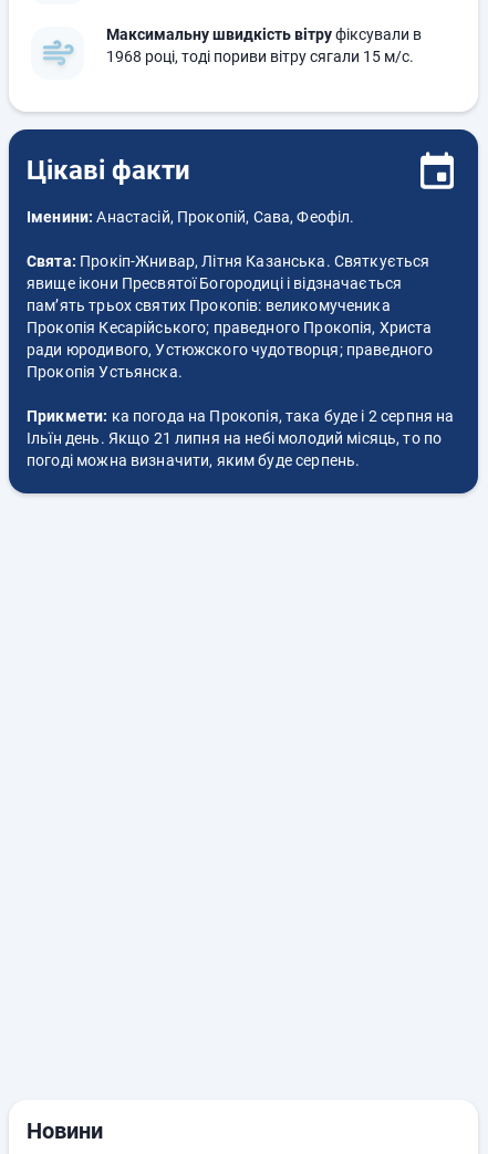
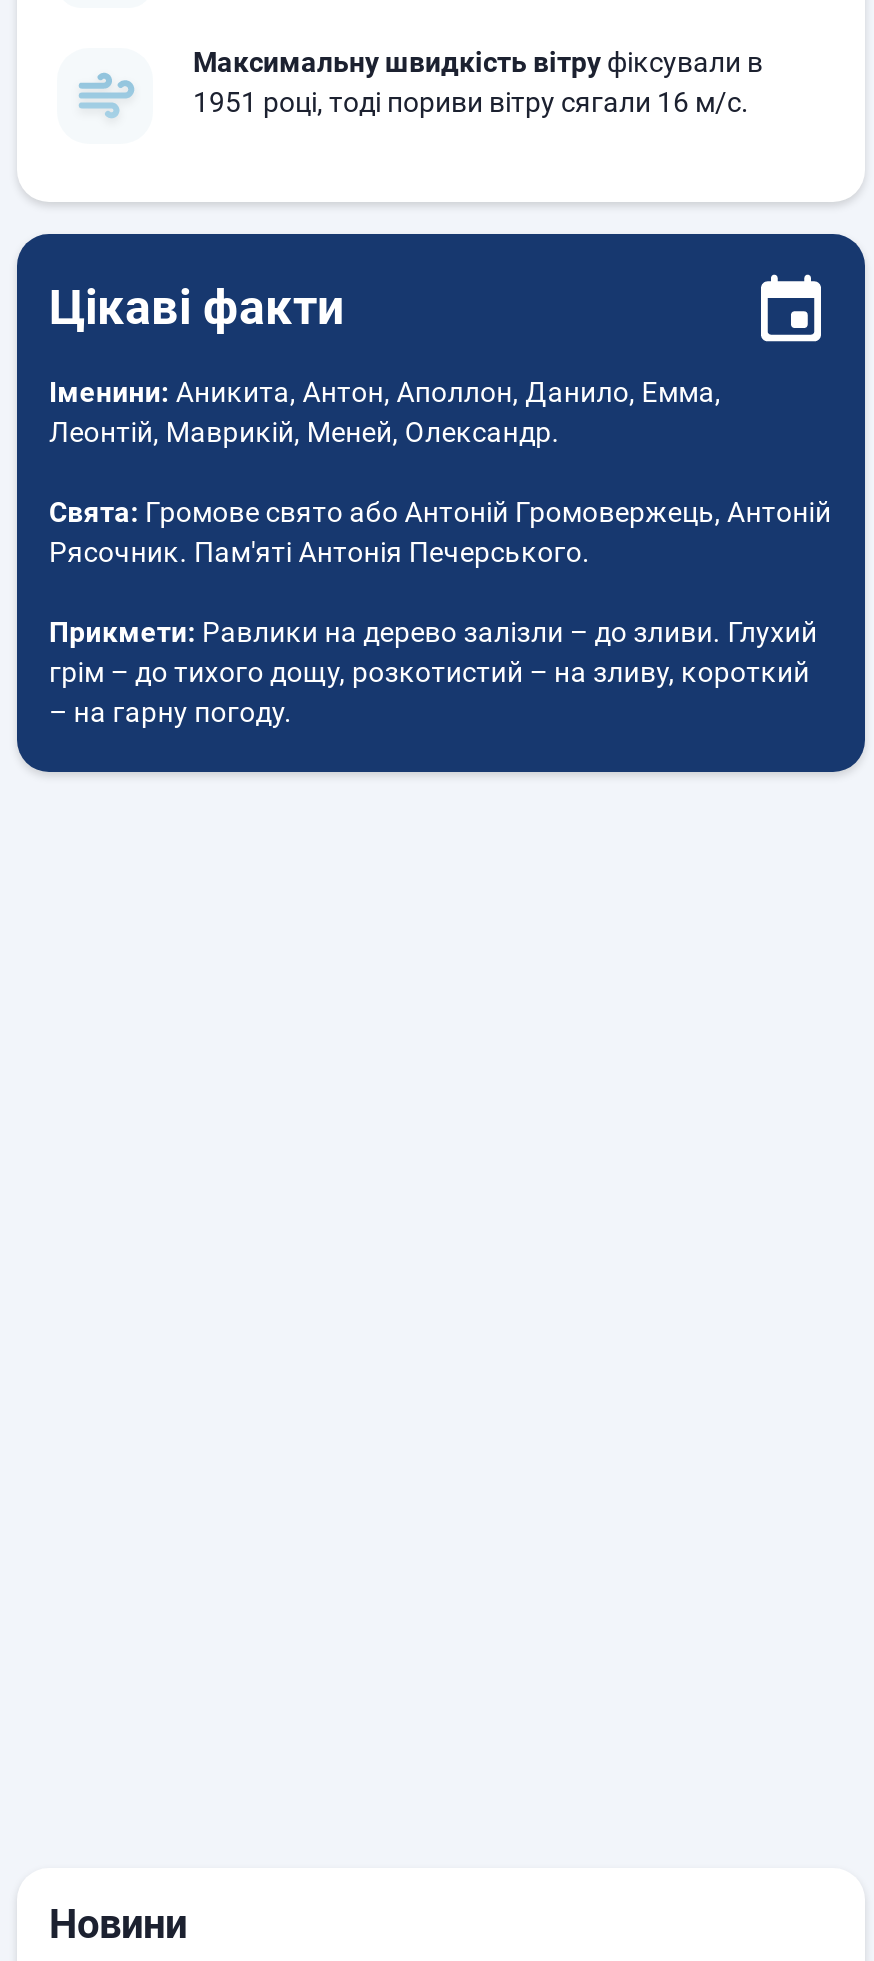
- 1968 році, тоді пориви вітру сягали 15 м/с.
+ 1951 році, тоді пориви вітру сягали 16 м/с.

- Іменини: Анастасій, Прокопій, Сава, Феофіл.
+ Іменини: Аникита, Антон, Аполлон, Данило, Емма,
+ Леонтій, Маврикій, Меней, Олександр.

- Свята: Прокіп-Жнивар, Літня Казанська. Святкується
- явище ікони Пресвятої Богородиці і відзначається
- пам’ять трьох святих Прокопів: великомученика
- Прокопія Кесарійського; праведного Прокопія, Христа
- ради юродивого, Устюжского чудотворця; праведного
- Прокопія Устьянска.
+ Свята: Громове свято або Антоній Громовержець, Антоній
+ Рясочник. Пам'яті Антонія Печерського.

- Прикмети: ка погода на Прокопія, така буде і 2 серпня на
- Ільїн день. Якщо 21 липня на небі молодий місяць, то по
- погоді можна визначити, яким буде серпень.
+ Прикмети: Равлики на дерево залізли – до зливи. Глухий
+ грім – до тихого дощу, розкотистий – на зливу, короткий
+ – на гарну погоду.
